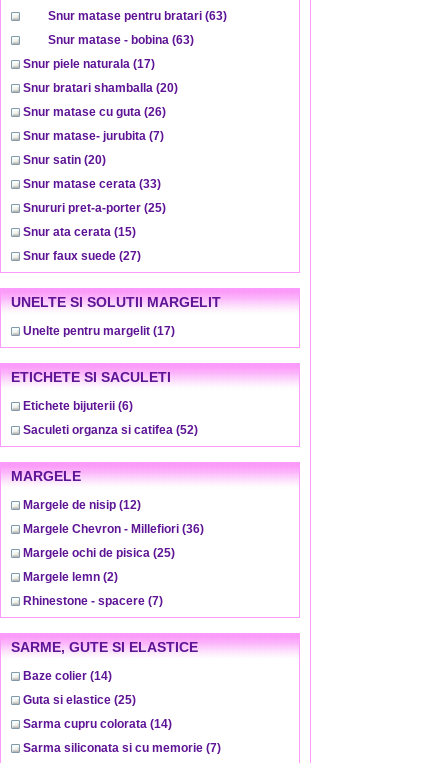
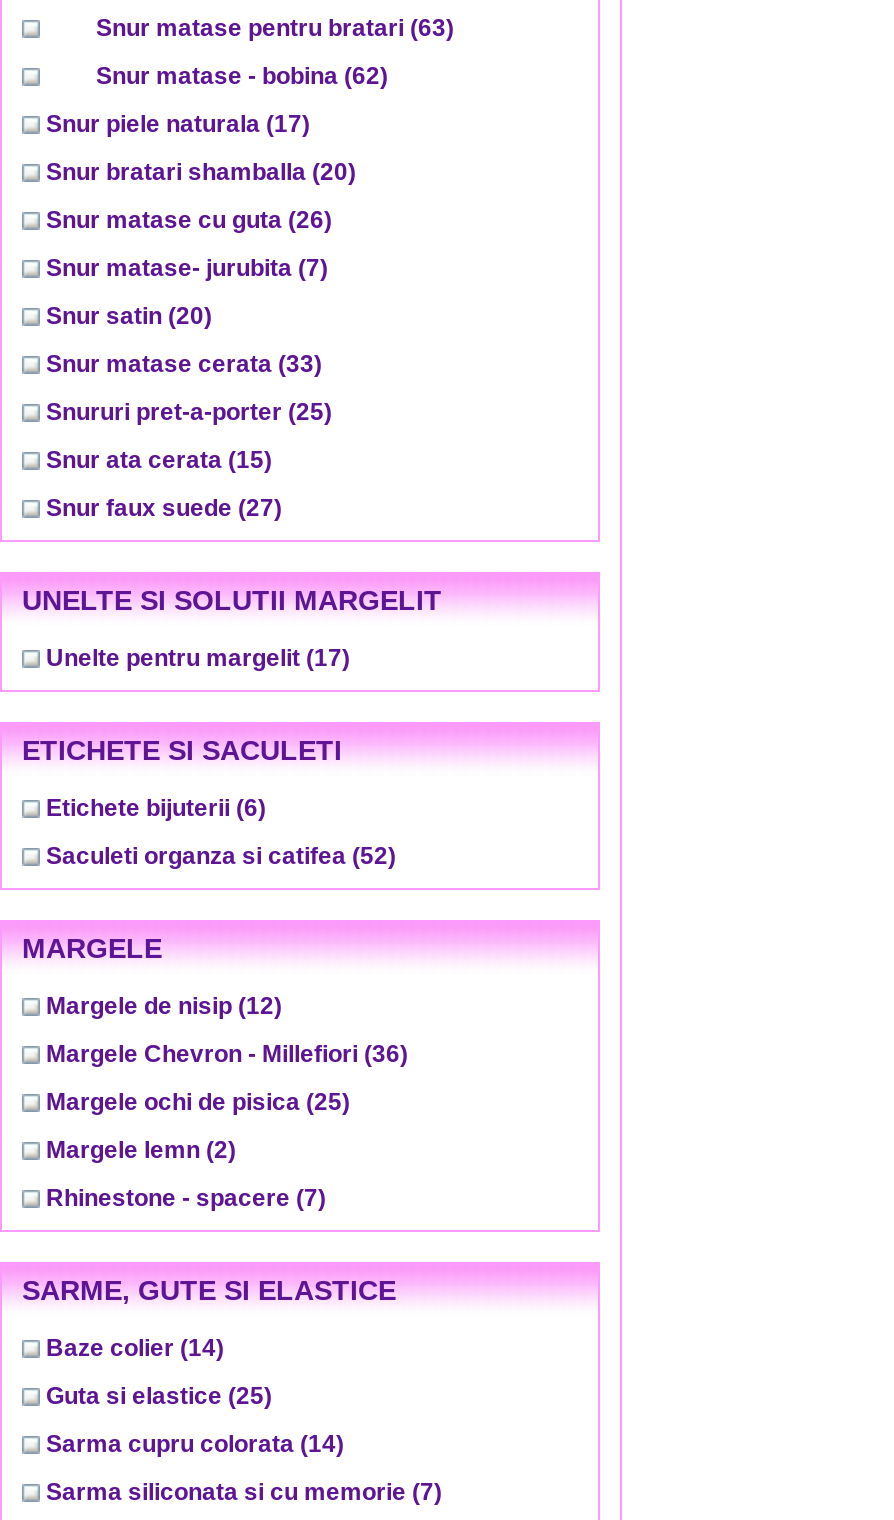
- Snur matase - bobina (63)
+ Snur matase - bobina (62)
